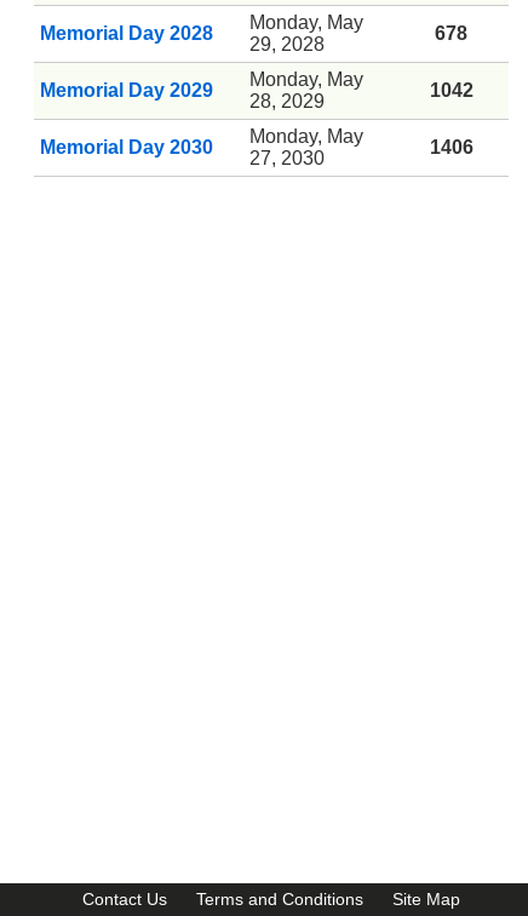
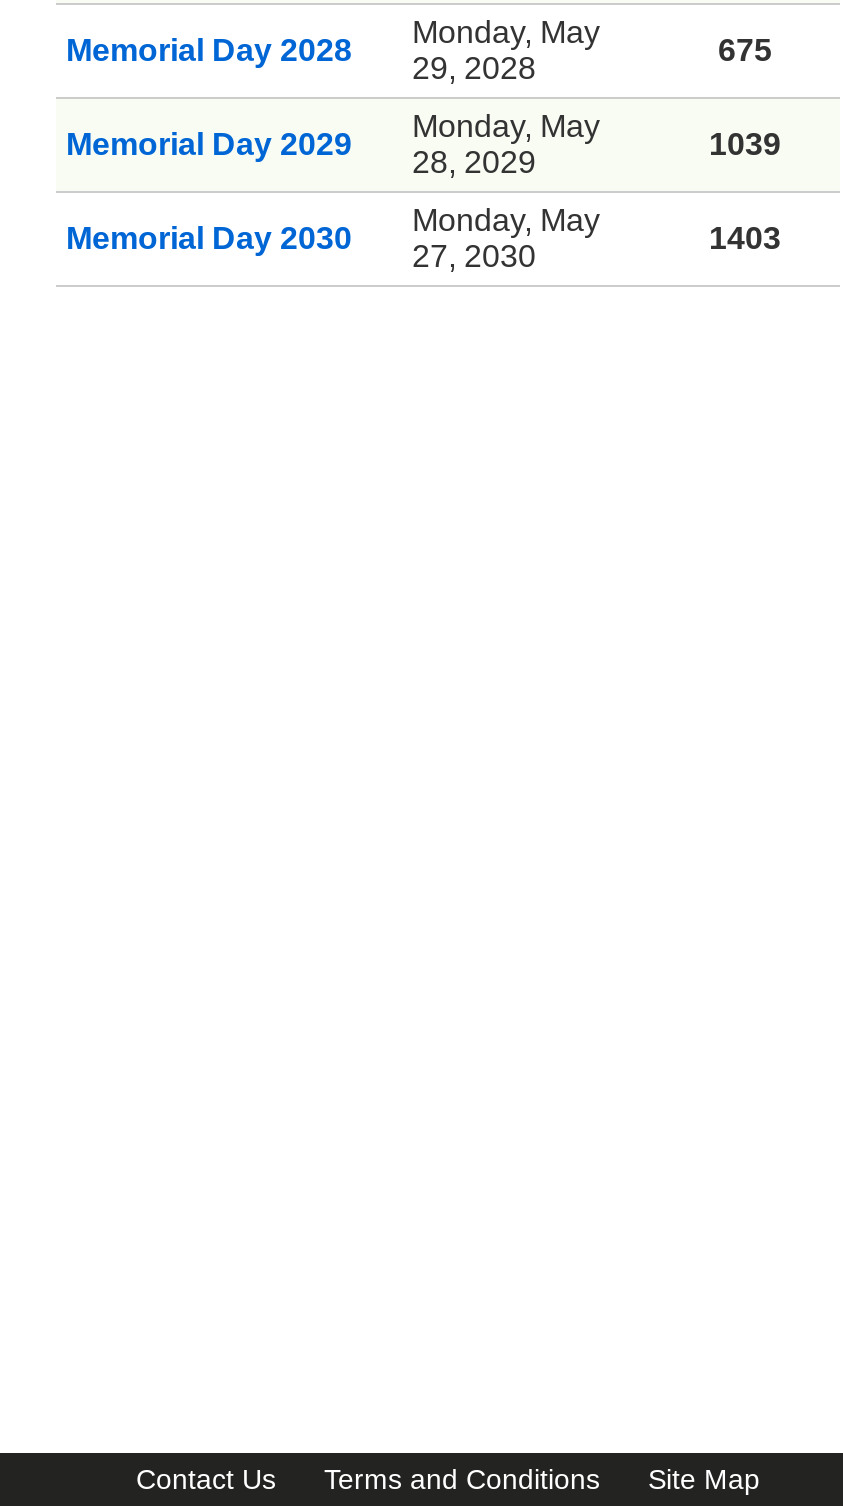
- 678
+ 675

- 1042
+ 1039

- 1406
+ 1403
